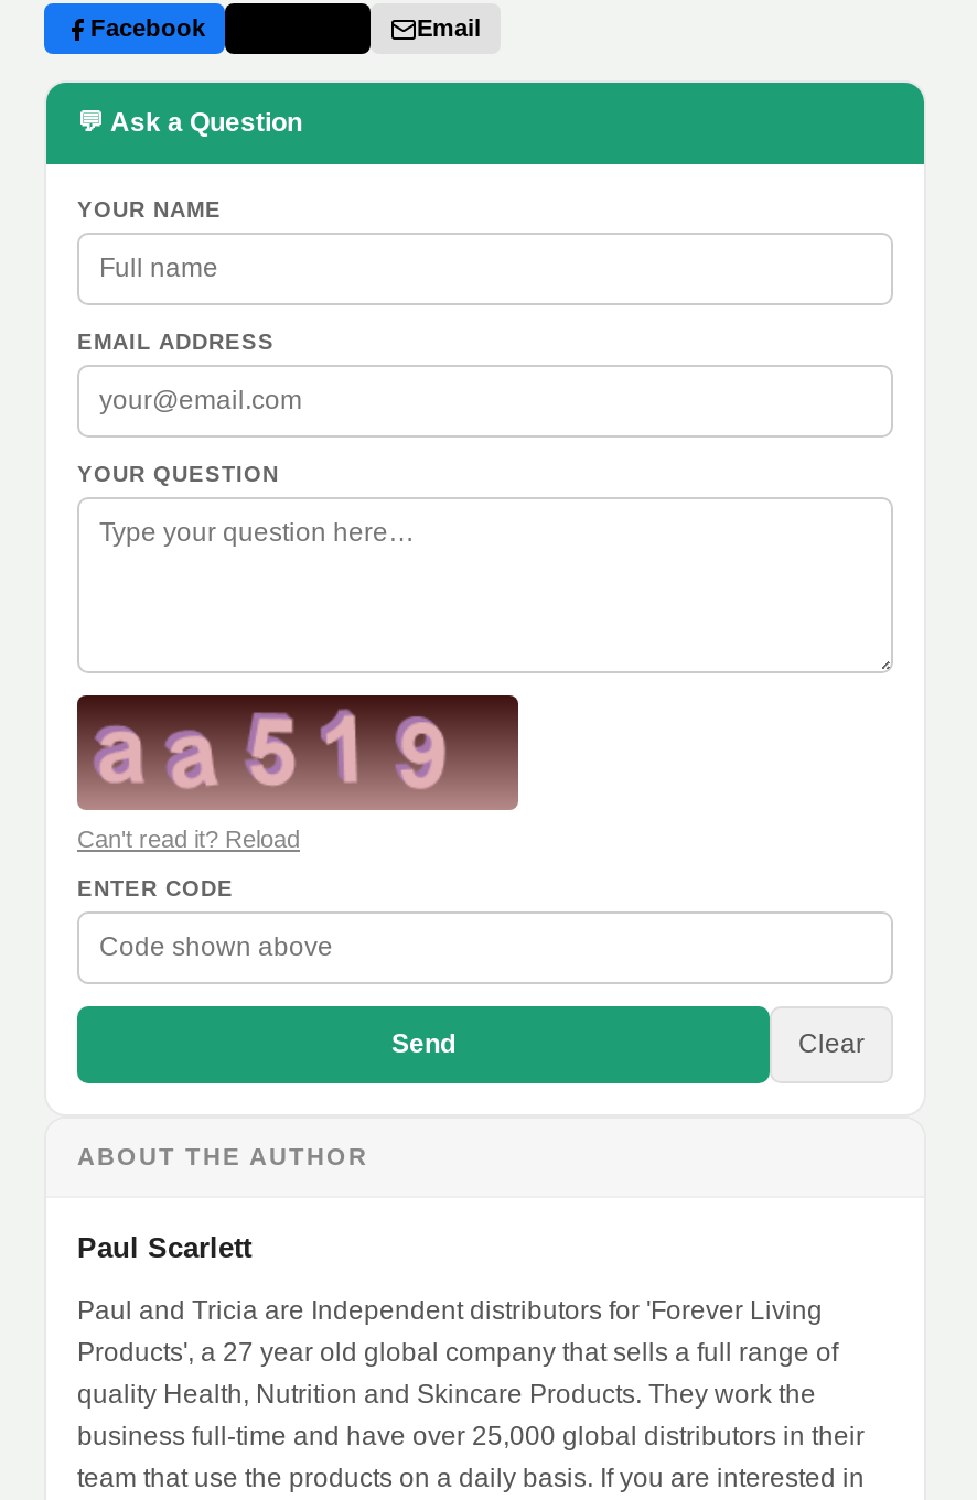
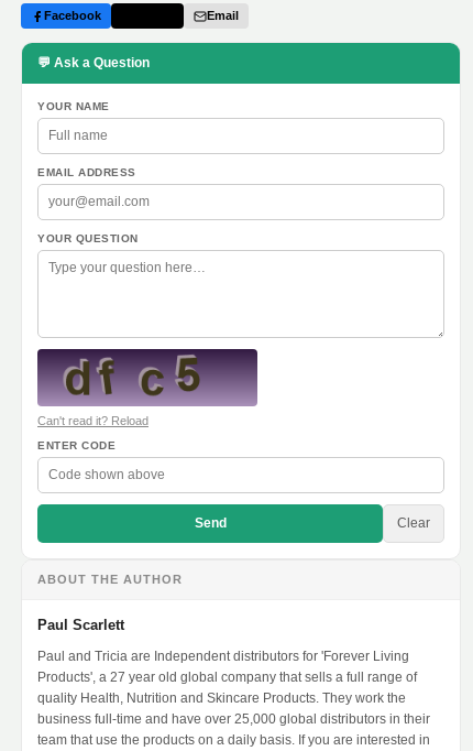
- [image]
+ [image]
